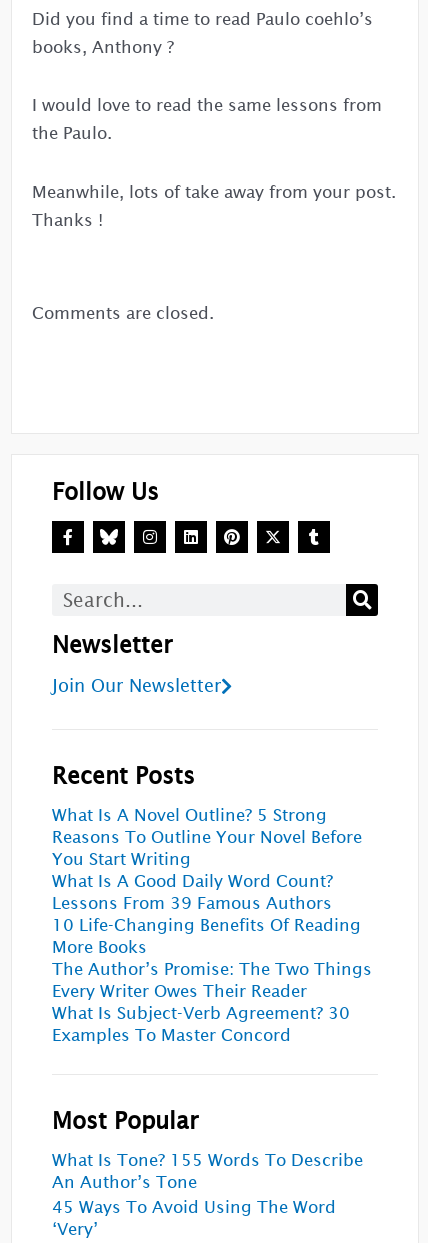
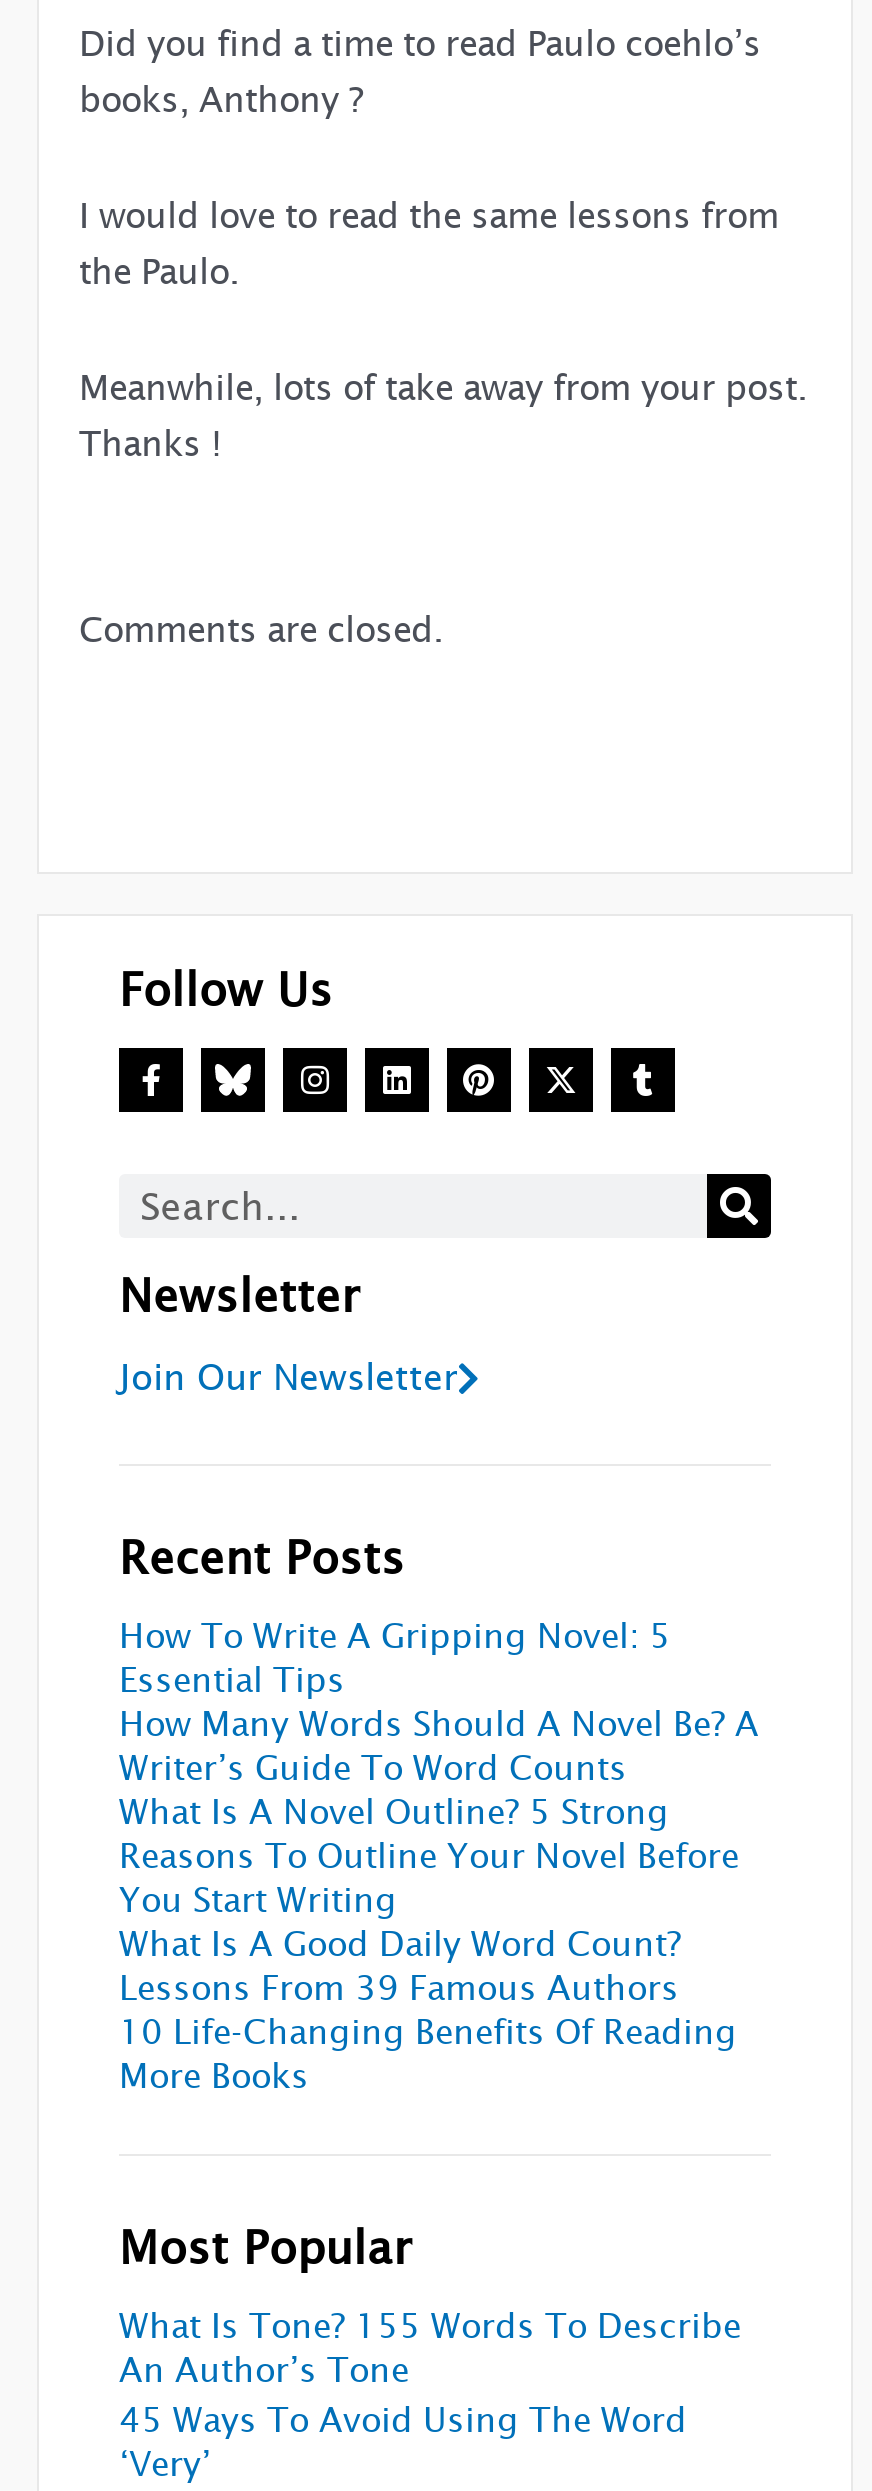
+ How To Write A Gripping Novel: 5
+ Essential Tips
+ How Many Words Should A Novel Be? A
+ Writer’s Guide To Word Counts

moved down: What Is A Novel Outline? 5 Strong | Reasons To Outline Your Novel Before | You Start Writing | What Is A Good Daily Word Count? | Lessons From 39 Famous Authors | 10 Life-Changing Benefits Of Reading | More Books

- The Author’s Promise: The Two Things
- Every Writer Owes Their Reader
- What Is Subject-Verb Agreement? 30
- Examples To Master Concord
